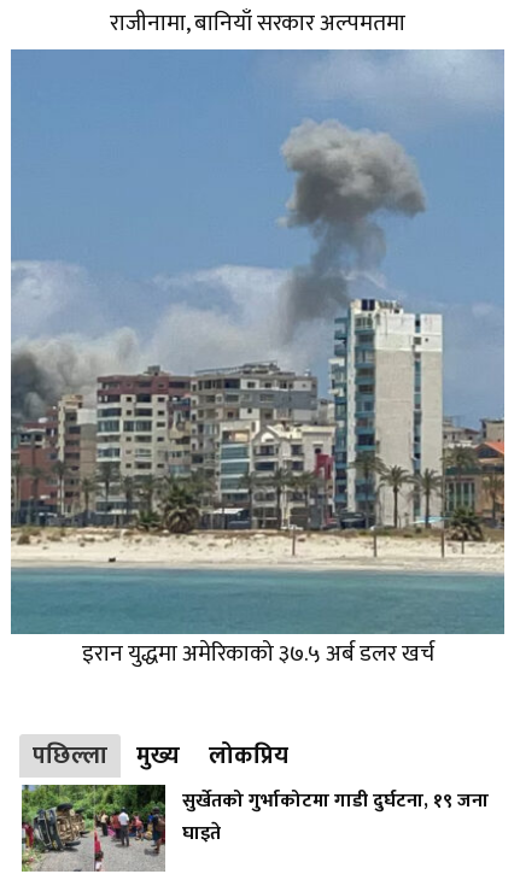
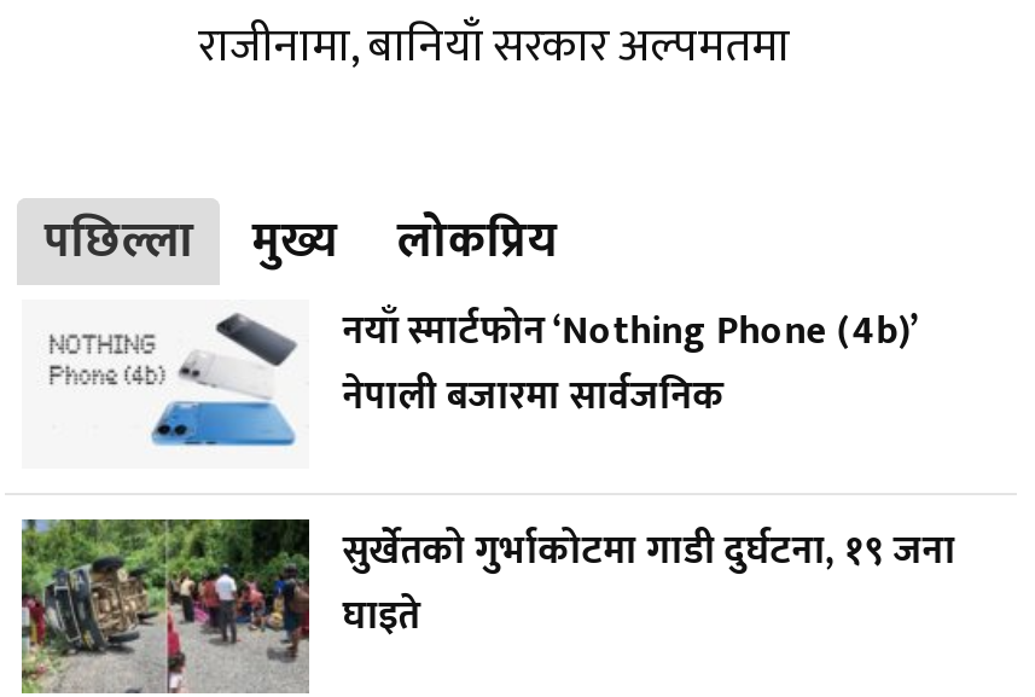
- [image]
- इरान युद्धमा अमेरिकाको ३७.५ अर्ब डलर खर्च

moved up: पछिल्ला | मुख्य | लोकप्रिय

+ [image]
+ नयाँ स्मार्टफोन ‘Nothing Phone (4b)’
+ नेपाली बजारमा सार्वजनिक
